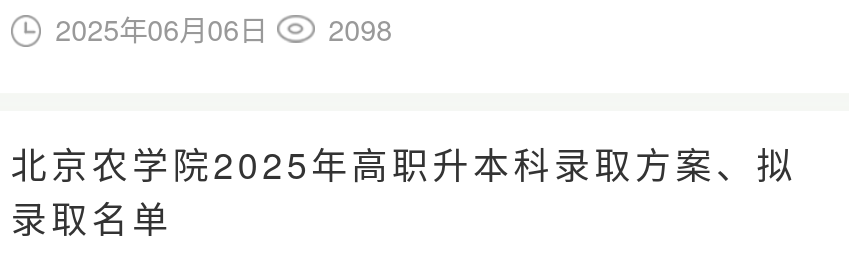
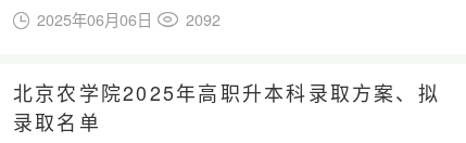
- 2025年06月06日 2098
+ 2025年06月06日 2092
